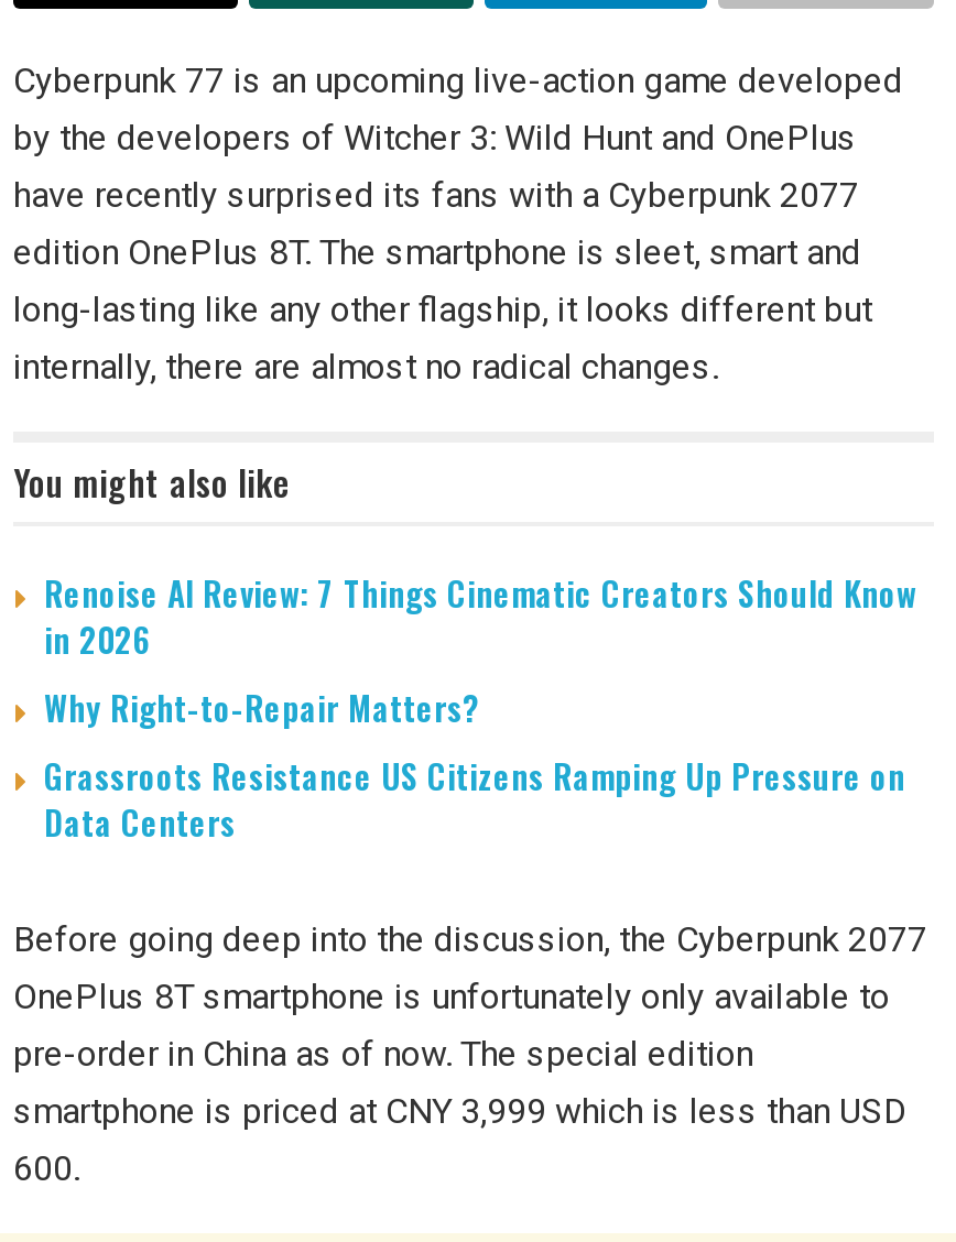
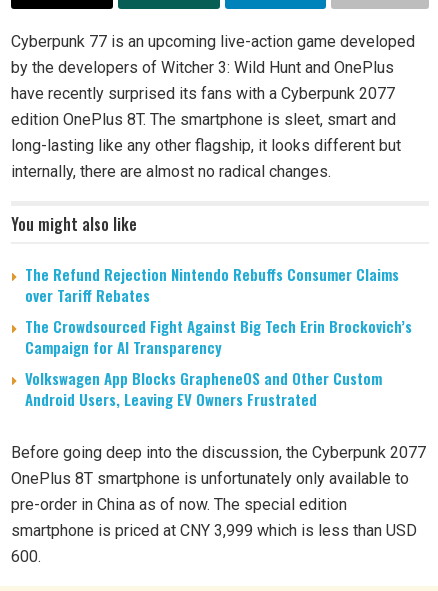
- Renoise AI Review: 7 Things Cinematic Creators Should Know
- in 2026
- Why Right-to-Repair Matters?
- Grassroots Resistance US Citizens Ramping Up Pressure on
- Data Centers
+ The Refund Rejection Nintendo Rebuffs Consumer Claims
+ over Tariff Rebates
+ The Crowdsourced Fight Against Big Tech Erin Brockovich’s
+ Campaign for AI Transparency
+ Volkswagen App Blocks GrapheneOS and Other Custom
+ Android Users, Leaving EV Owners Frustrated
